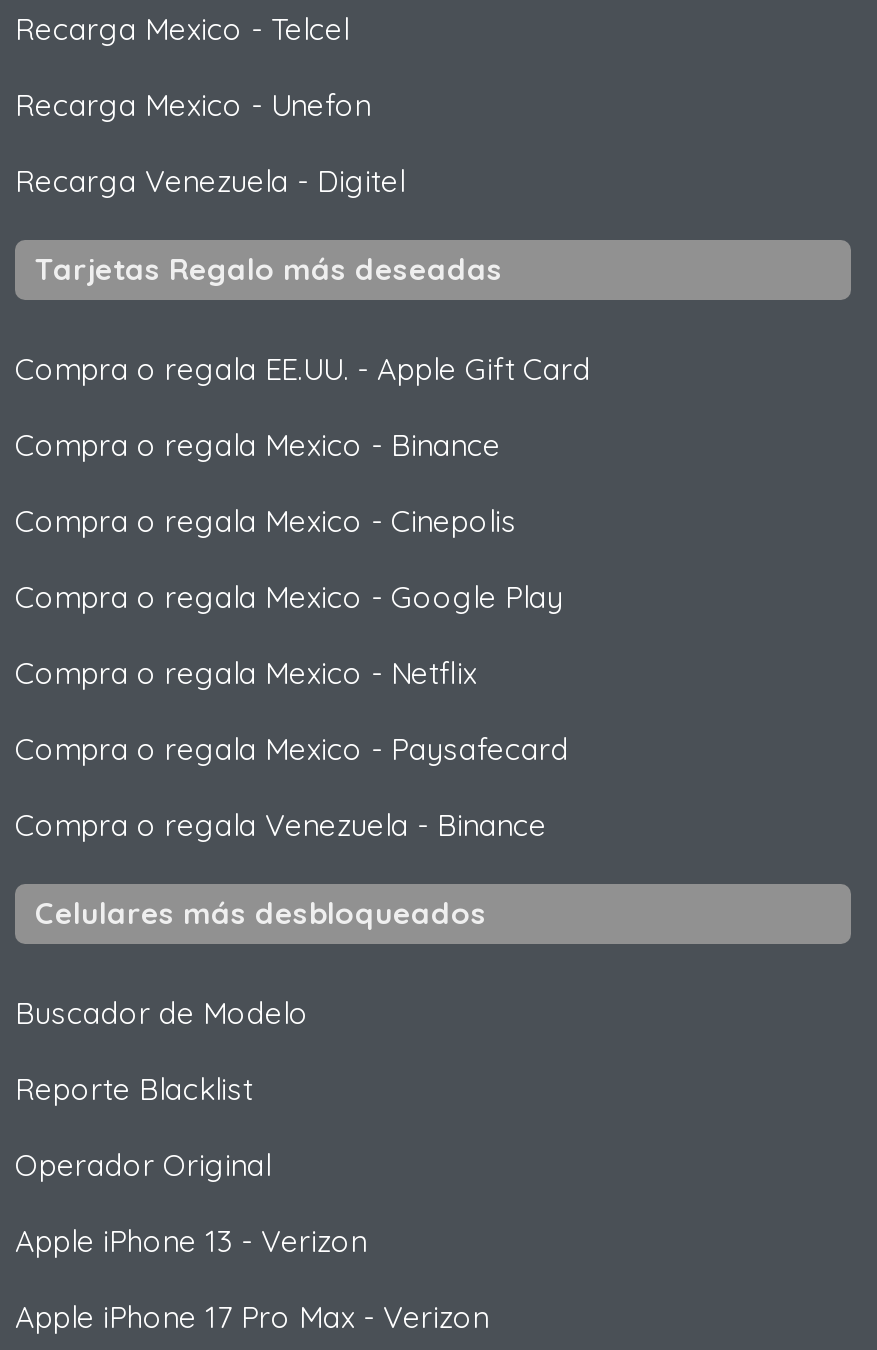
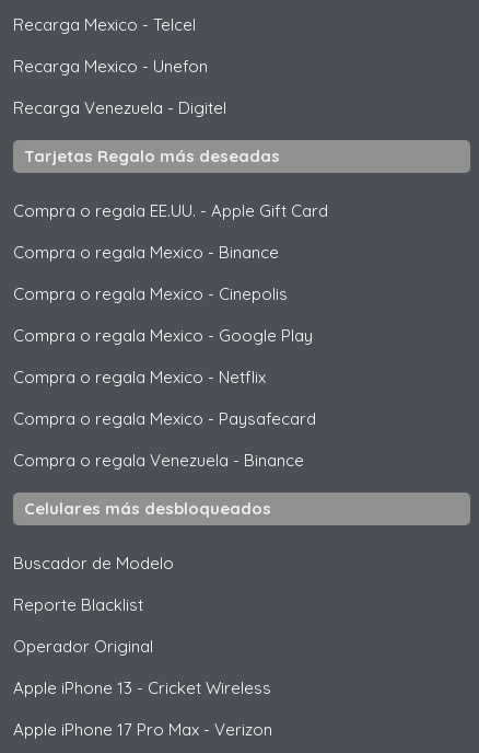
- Apple iPhone 13 - Verizon
+ Apple iPhone 13 - Cricket Wireless
